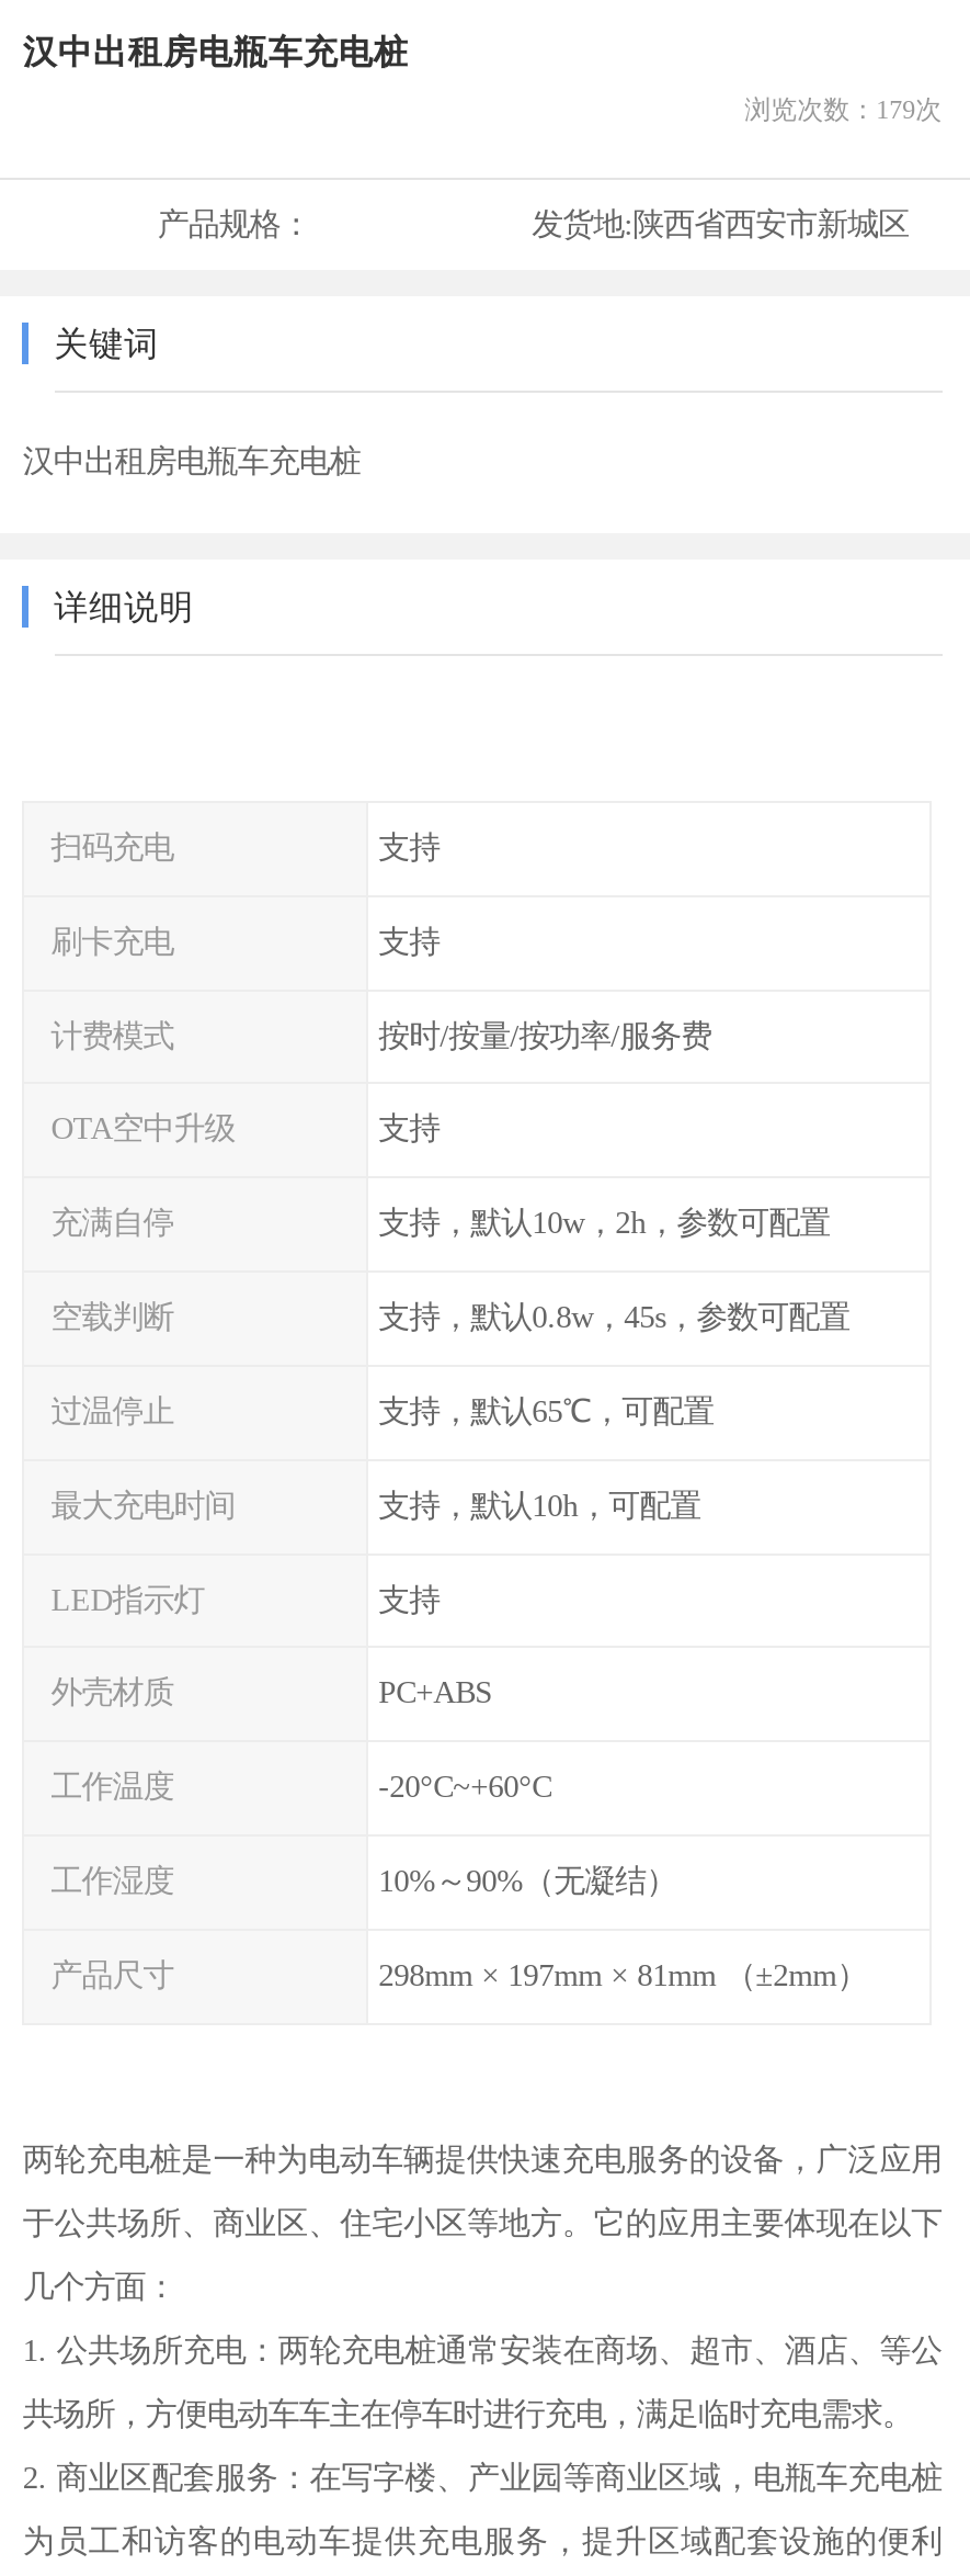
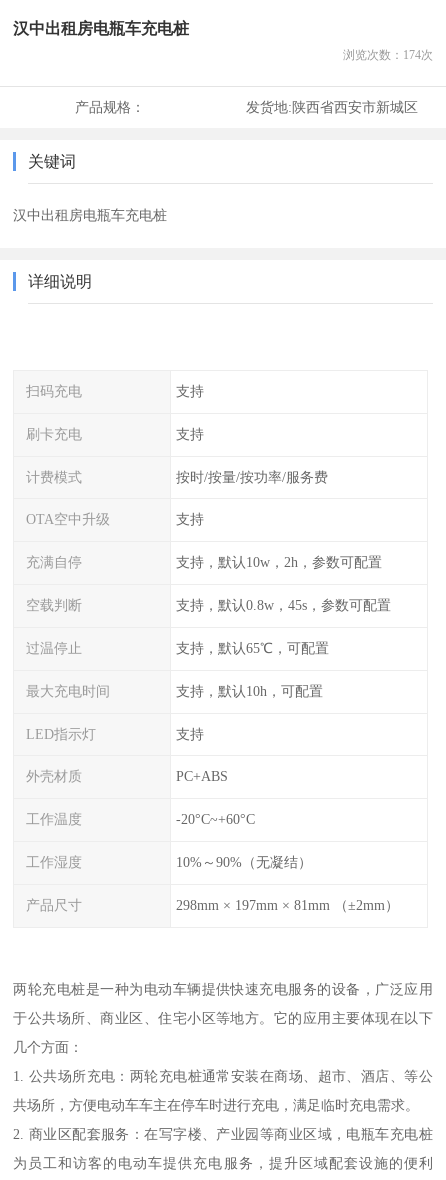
- 浏览次数：179次
+ 浏览次数：174次
